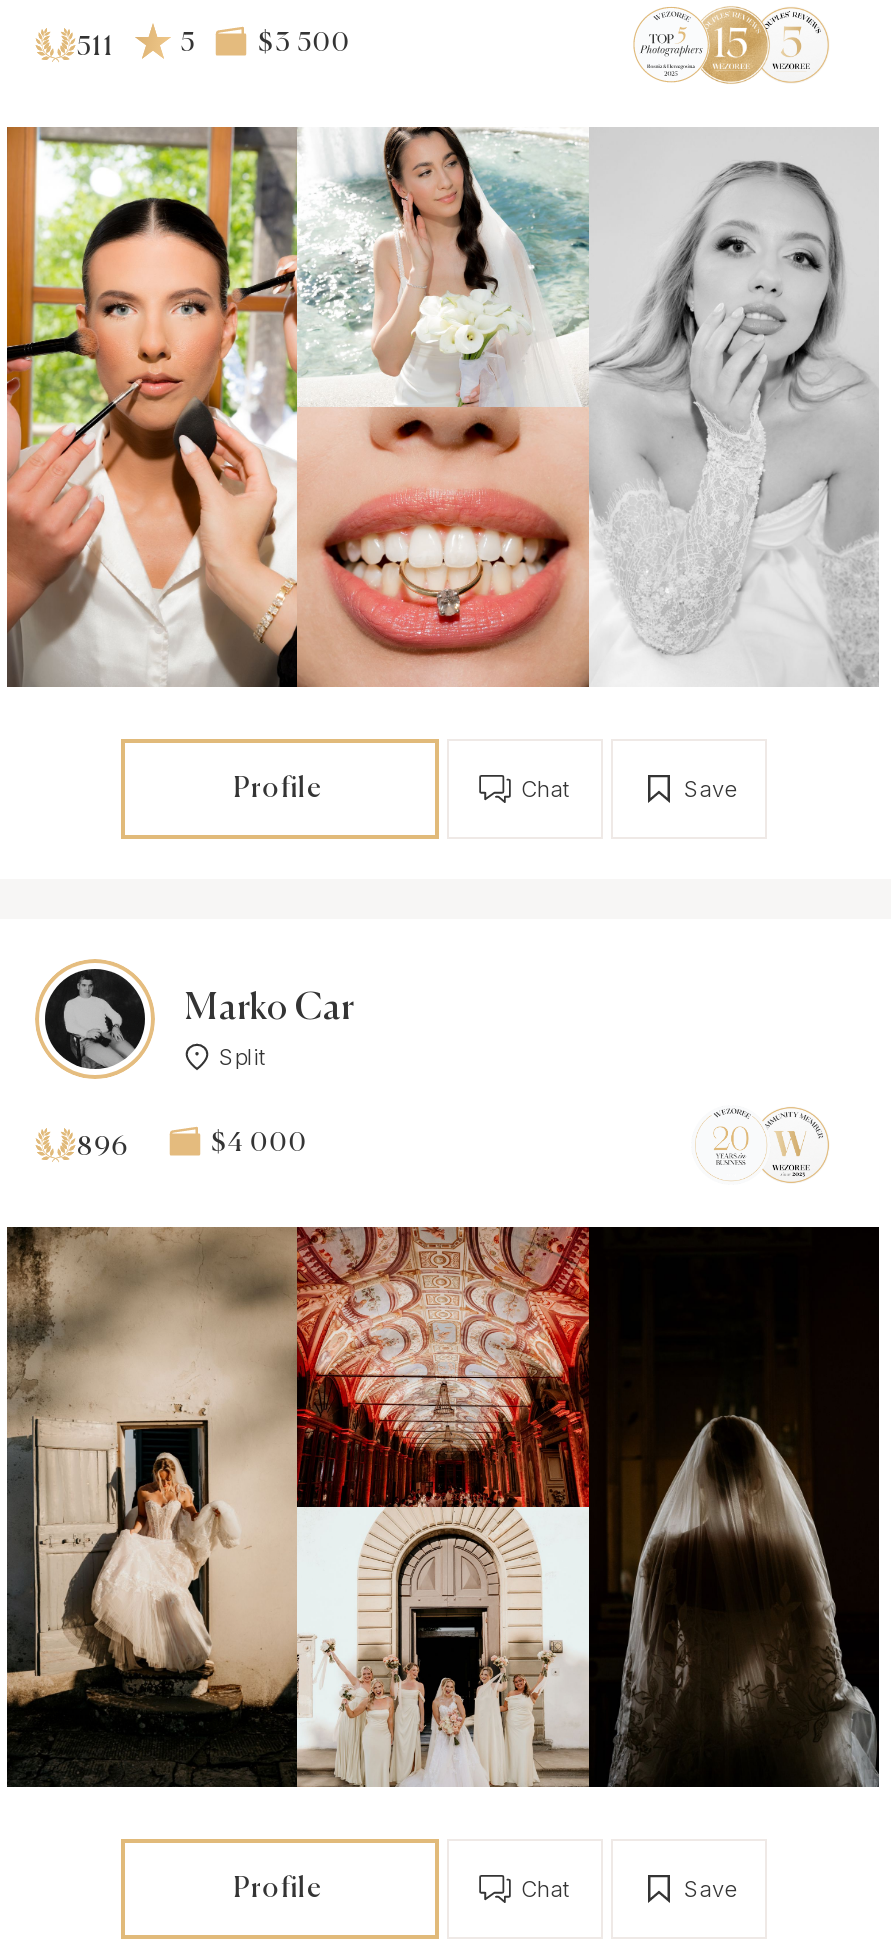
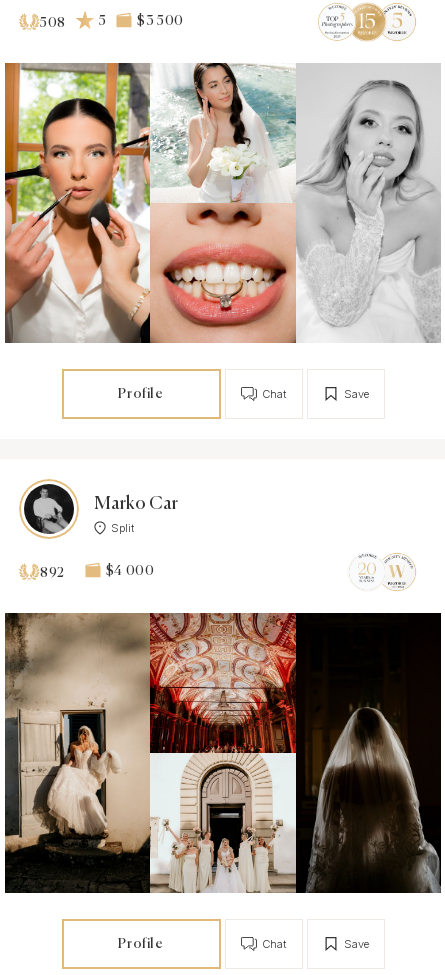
- 511
+ 508

- 896
+ 892
